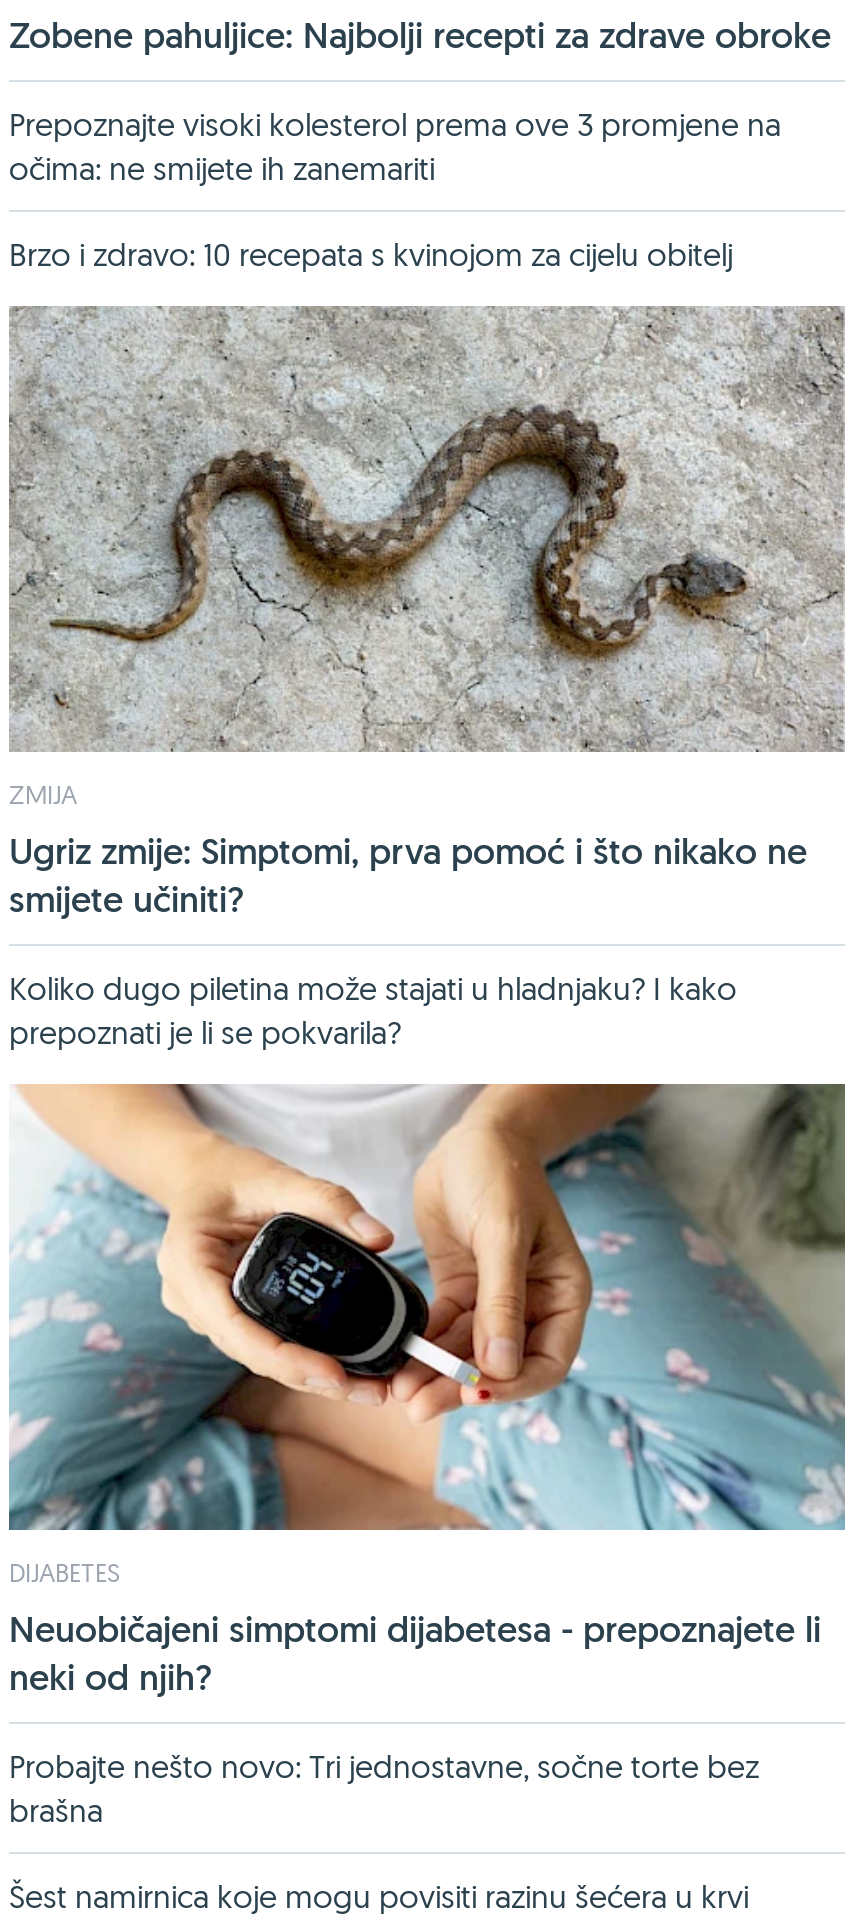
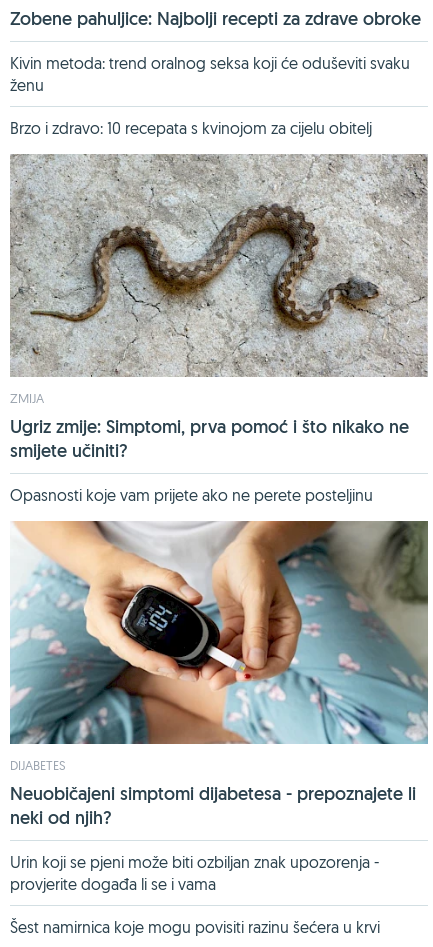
- Prepoznajte visoki kolesterol prema ove 3 promjene na
- očima: ne smijete ih zanemariti
+ Kivin metoda: trend oralnog seksa koji će oduševiti svaku
+ ženu

- Koliko dugo piletina može stajati u hladnjaku? I kako
- prepoznati je li se pokvarila?
+ Opasnosti koje vam prijete ako ne perete posteljinu

- Probajte nešto novo: Tri jednostavne, sočne torte bez
- brašna
+ Urin koji se pjeni može biti ozbiljan znak upozorenja -
+ provjerite događa li se i vama
